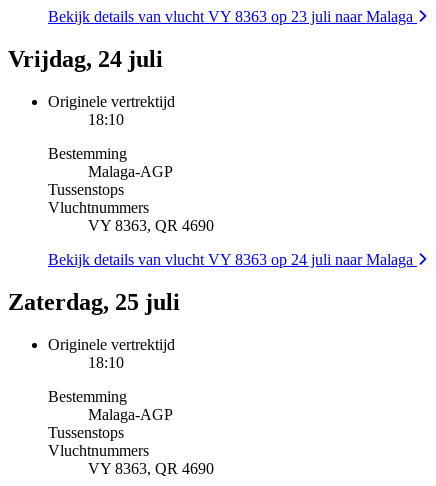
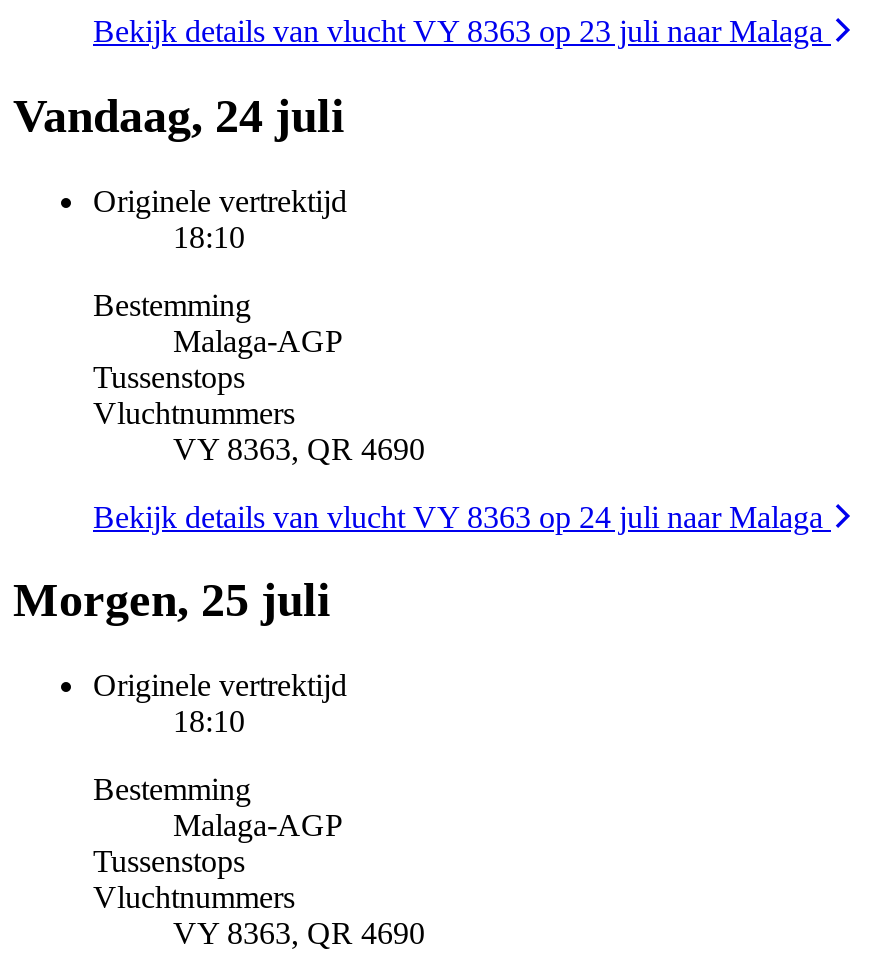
- Vrijdag, 24 juli
+ Vandaag, 24 juli

- Zaterdag, 25 juli
+ Morgen, 25 juli
